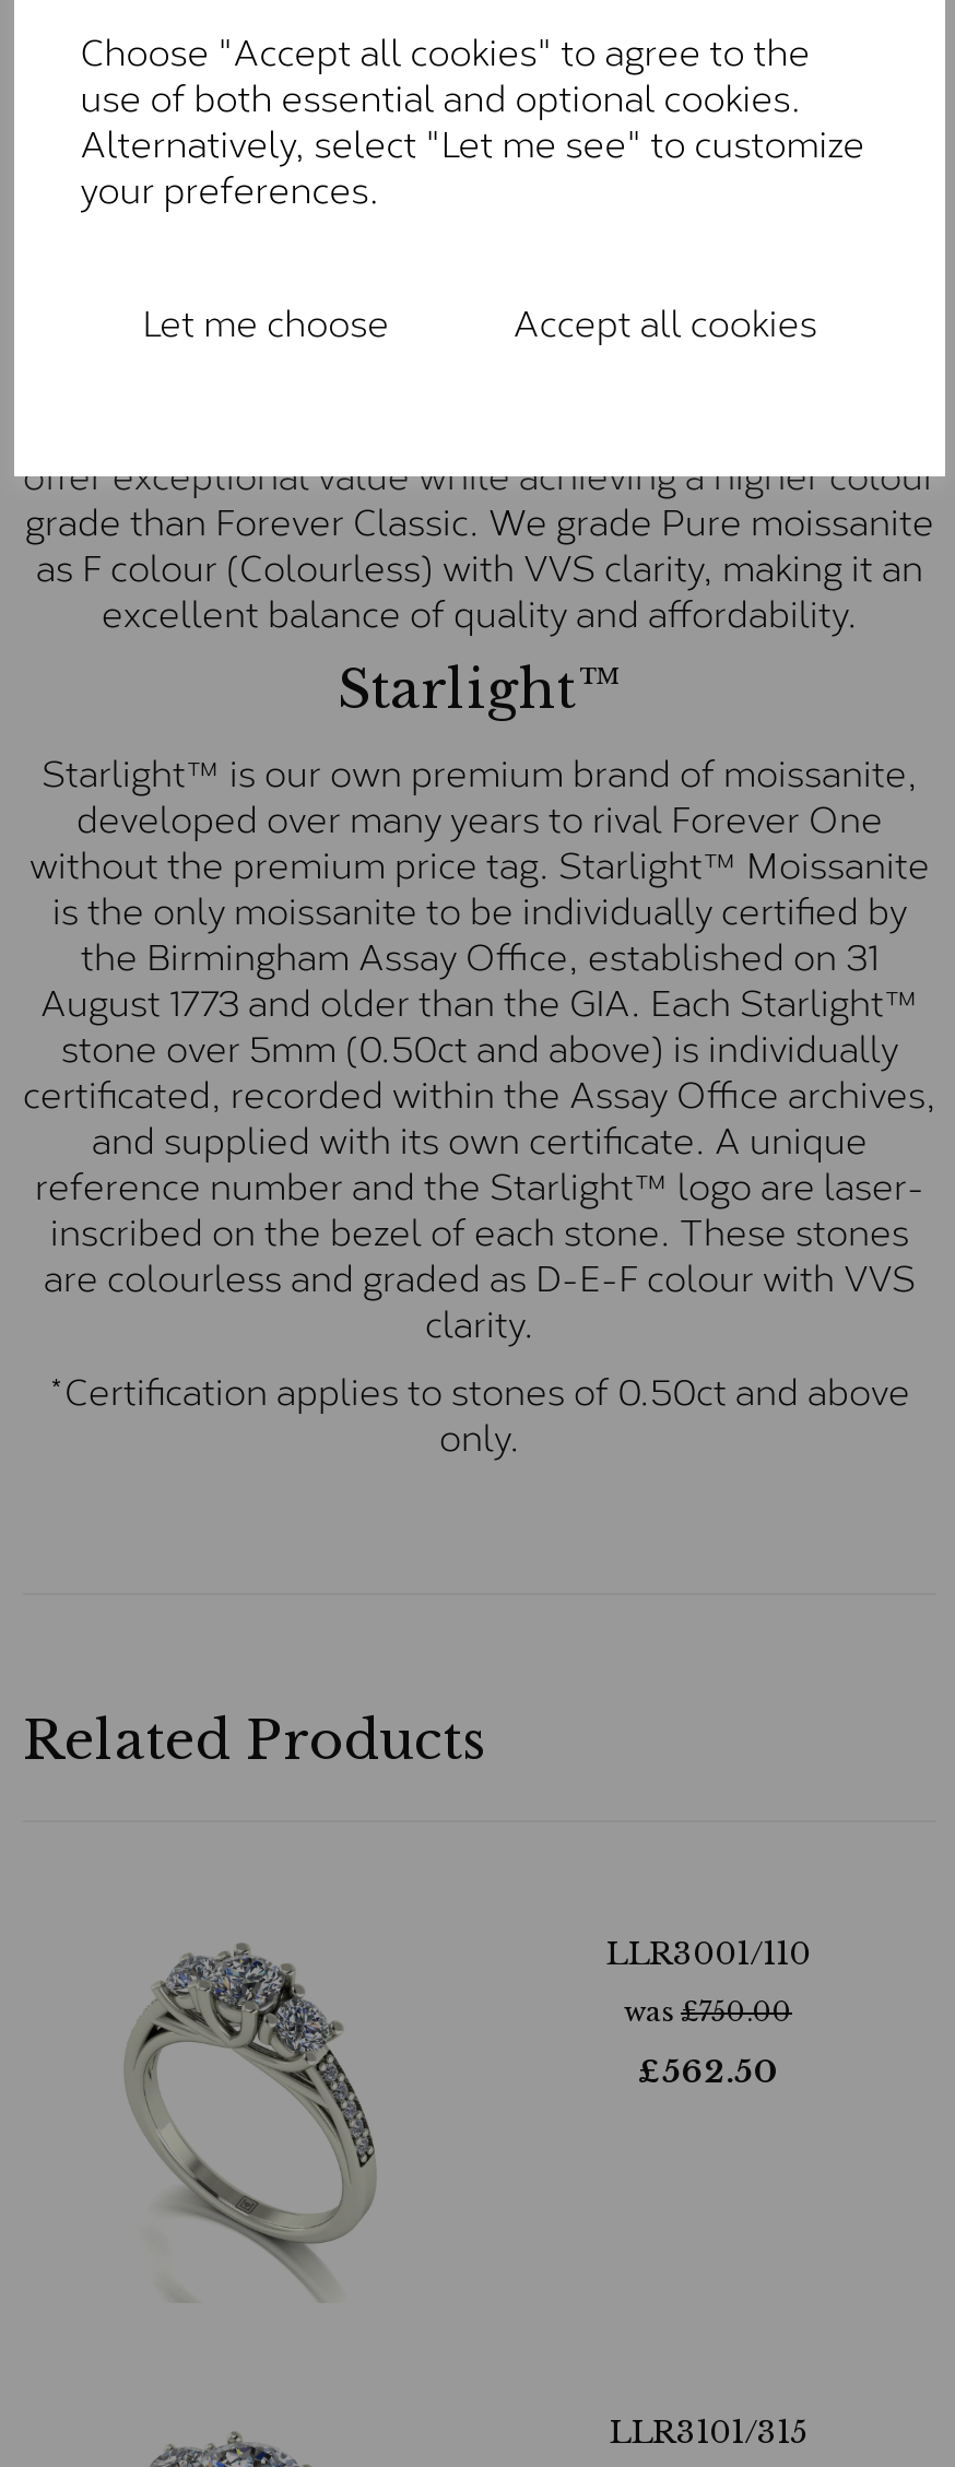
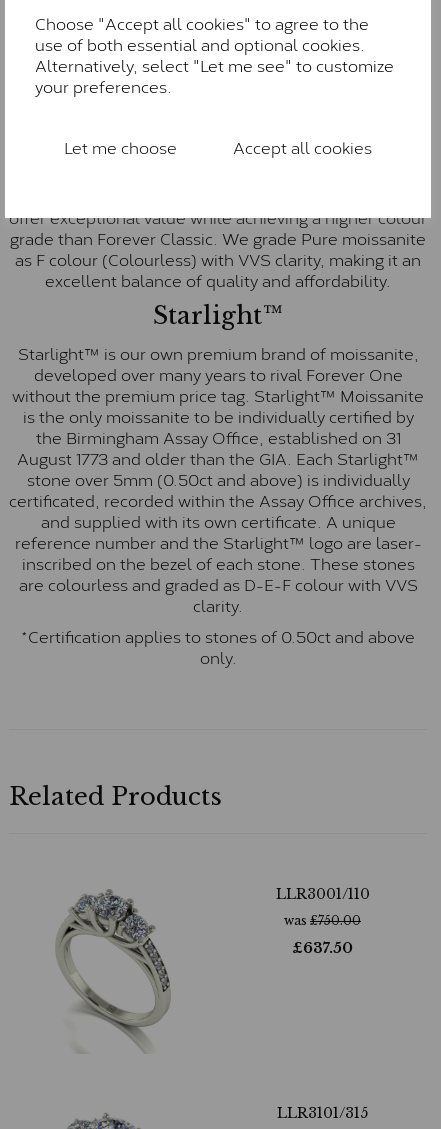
- £562.50
+ £637.50
